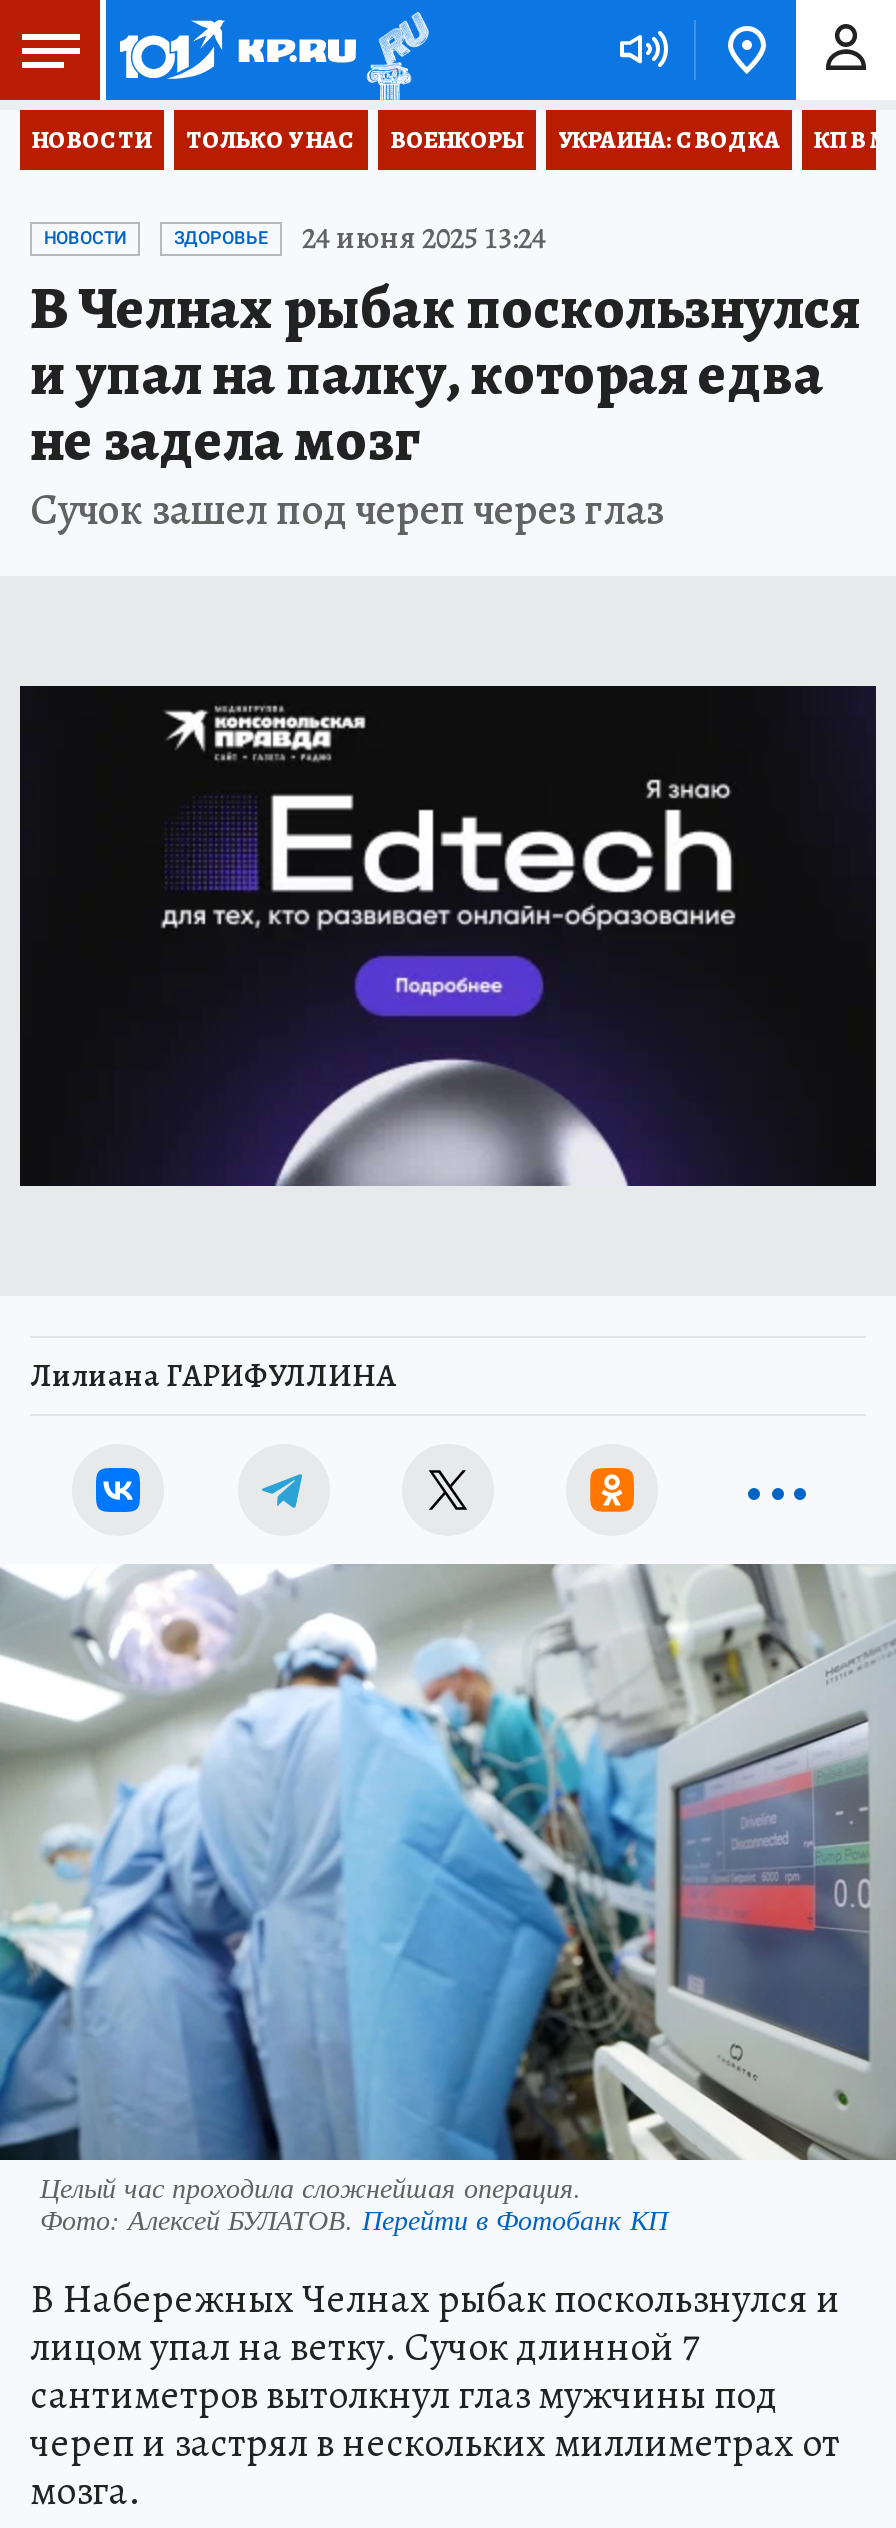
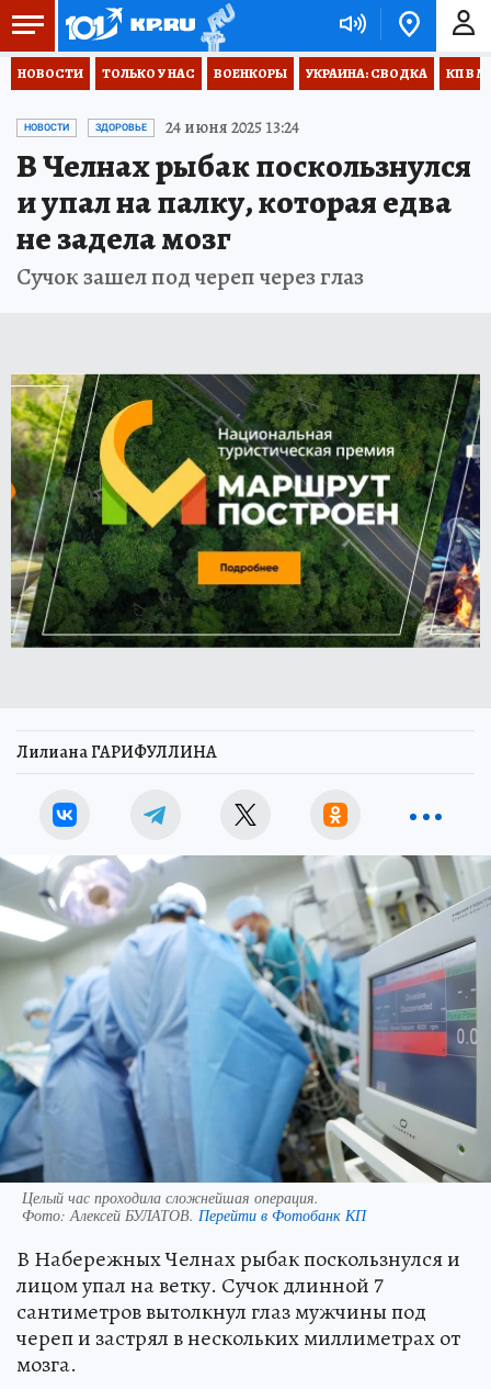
- [image]
+ [image]
